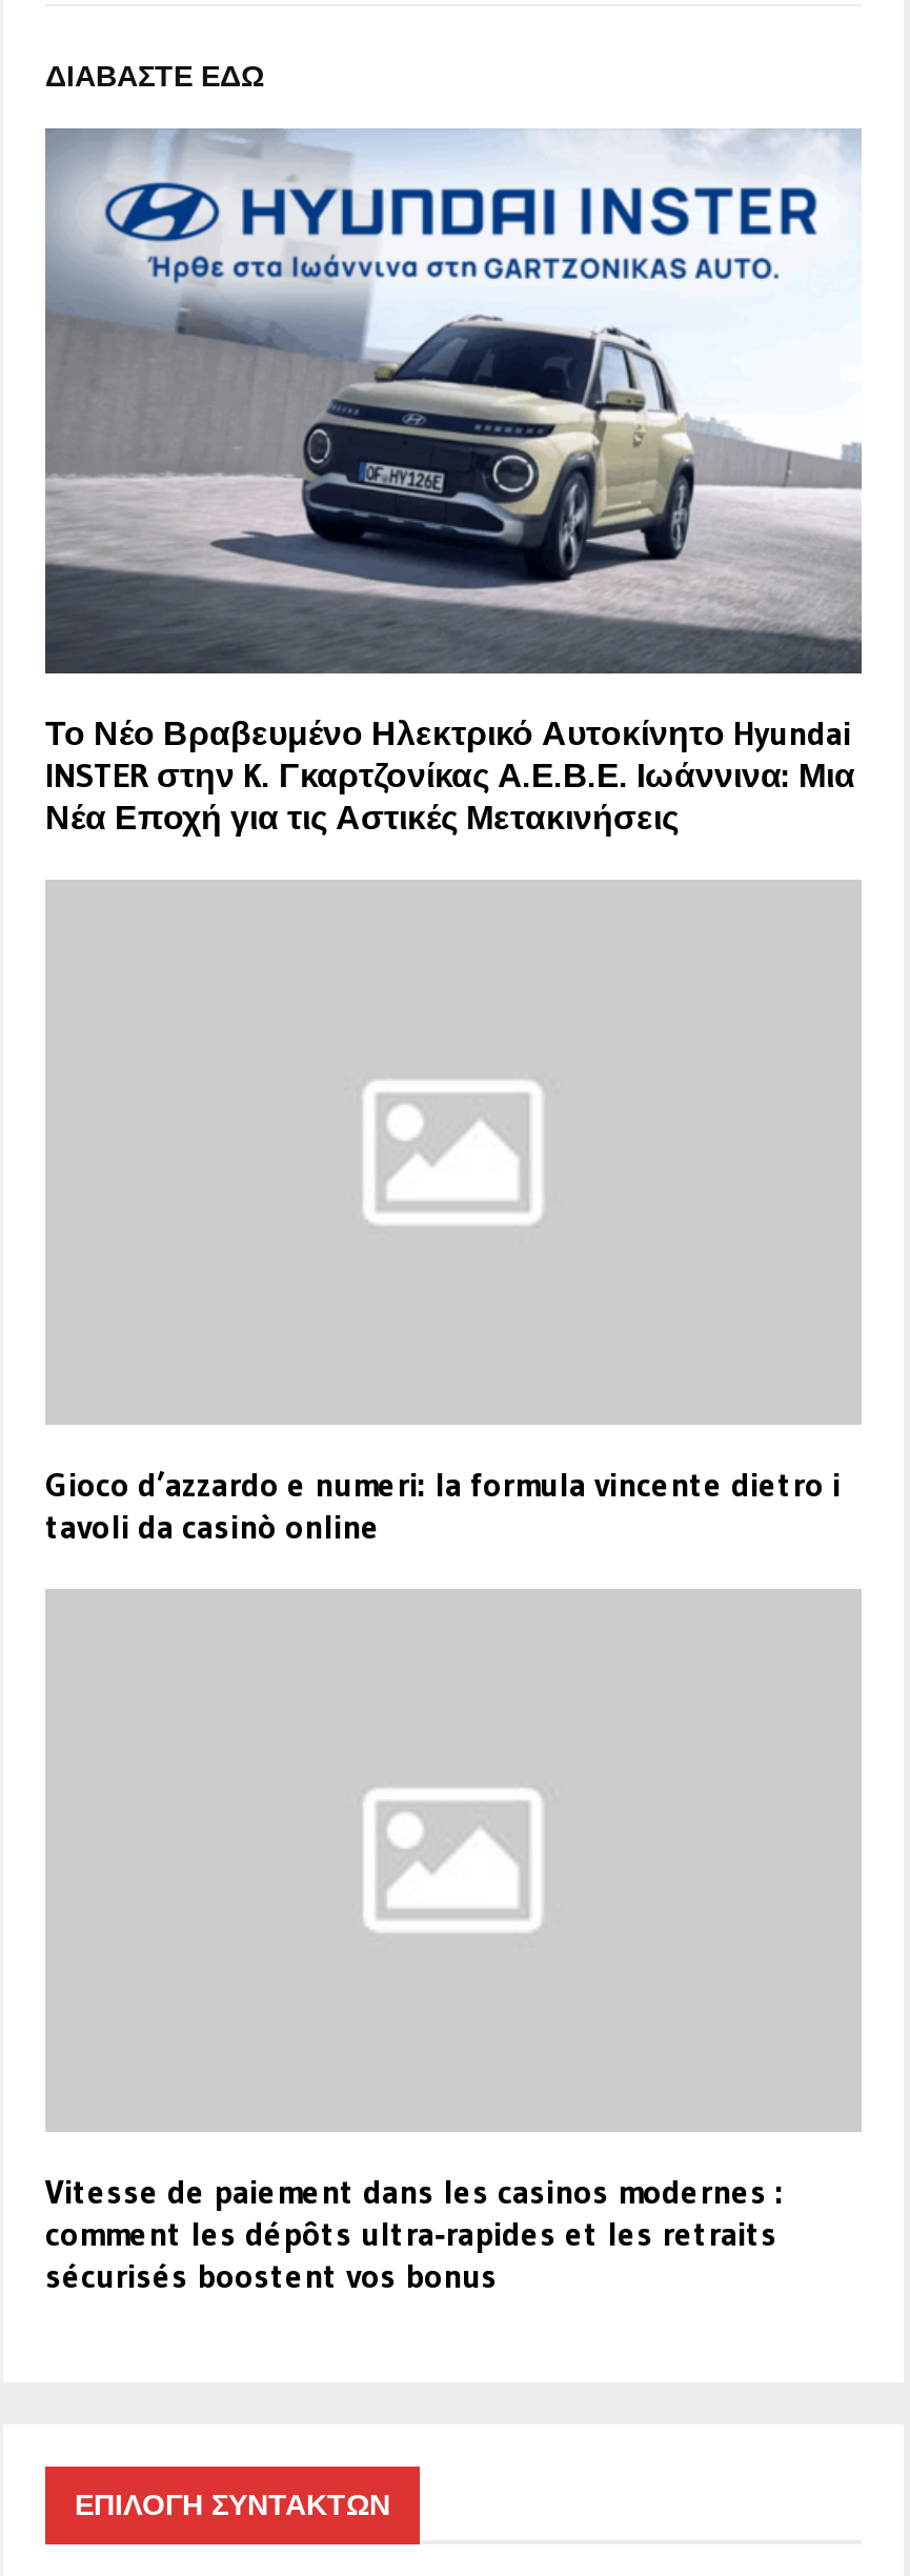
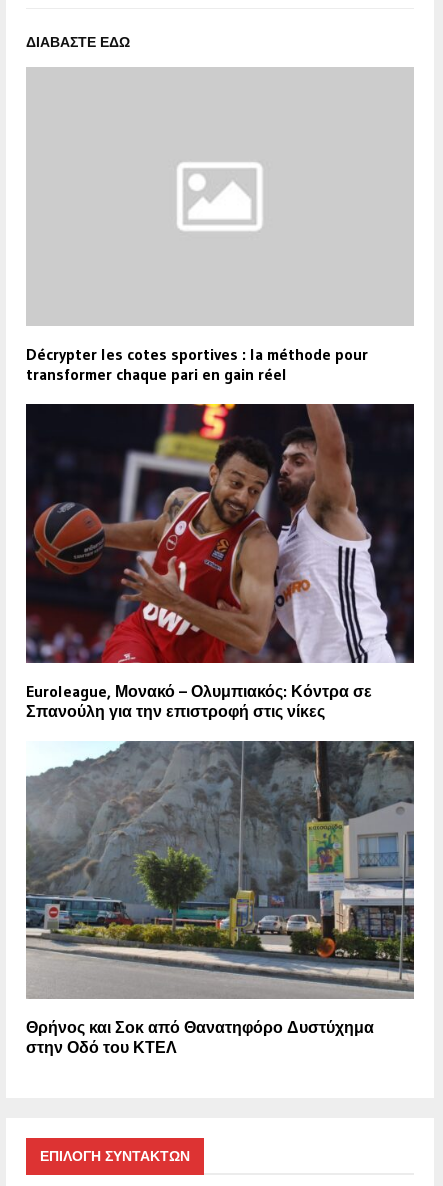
+ [image]

+ [image]

- [image]

- Το Νέο Βραβευμένο Ηλεκτρικό Αυτοκίνητο Hyundai
- INSTER στην K. Γκαρτζονίκας Α.Ε.Β.Ε. Ιωάννινα: Μια
- Νέα Εποχή για τις Αστικές Μετακινήσεις
+ Décrypter les cotes sportives : la méthode pour
+ transformer chaque pari en gain réel

- Gioco d’azzardo e numeri: la formula vincente dietro i
- tavoli da casinò online
+ Euroleague, Μονακό – Ολυμπιακός: Κόντρα σε
+ Σπανούλη για την επιστροφή στις νίκες

- Vitesse de paiement dans les casinos modernes :
- comment les dépôts ultra‑rapides et les retraits
- sécurisés boostent vos bonus
+ Θρήνος και Σοκ από Θανατηφόρο Δυστύχημα
+ στην Οδό του ΚΤΕΛ
